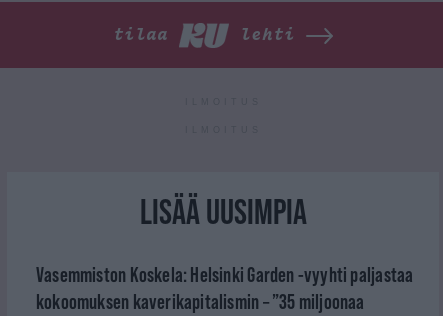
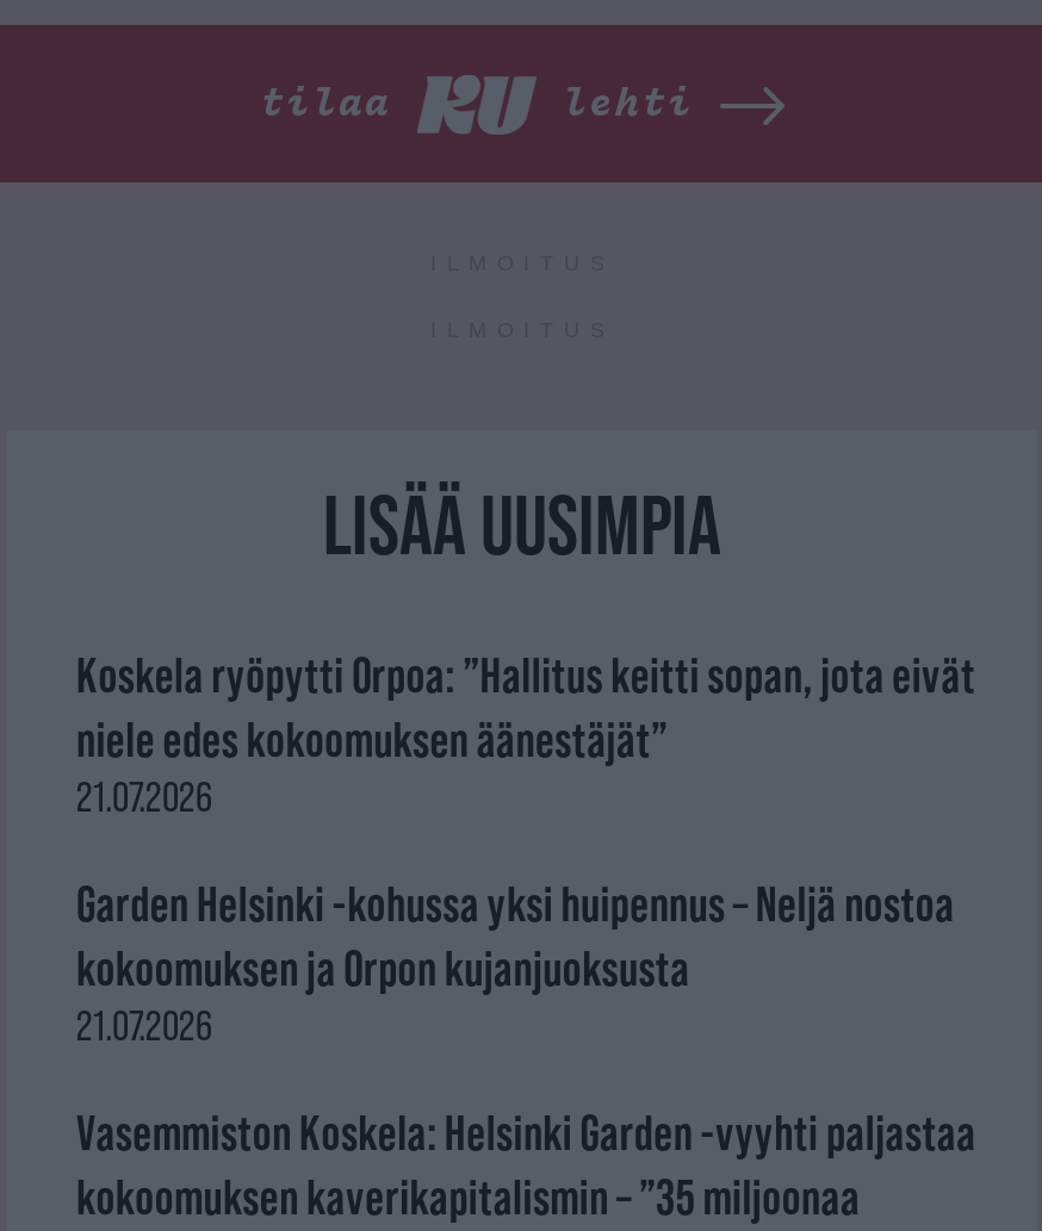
+ Koskela ryöpytti Orpoa: ”Hallitus keitti sopan, jota eivät
+ niele edes kokoomuksen äänestäjät”
+ 21.07.2026
+ Garden Helsinki -kohussa yksi huipennus – Neljä nostoa
+ kokoomuksen ja Orpon kujanjuoksusta
+ 21.07.2026
